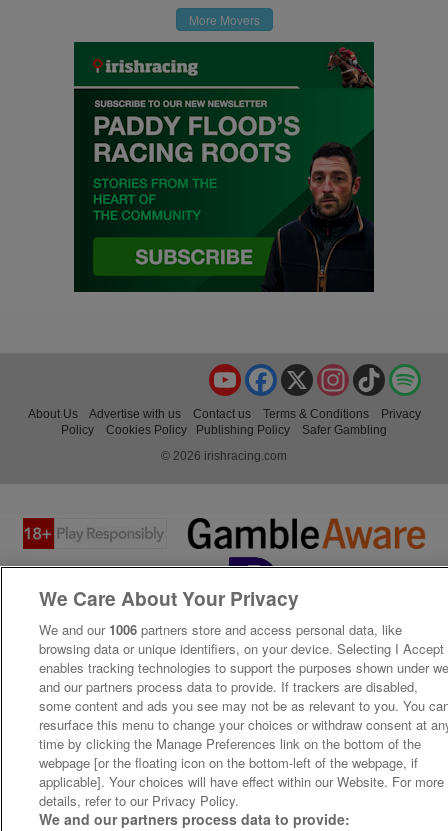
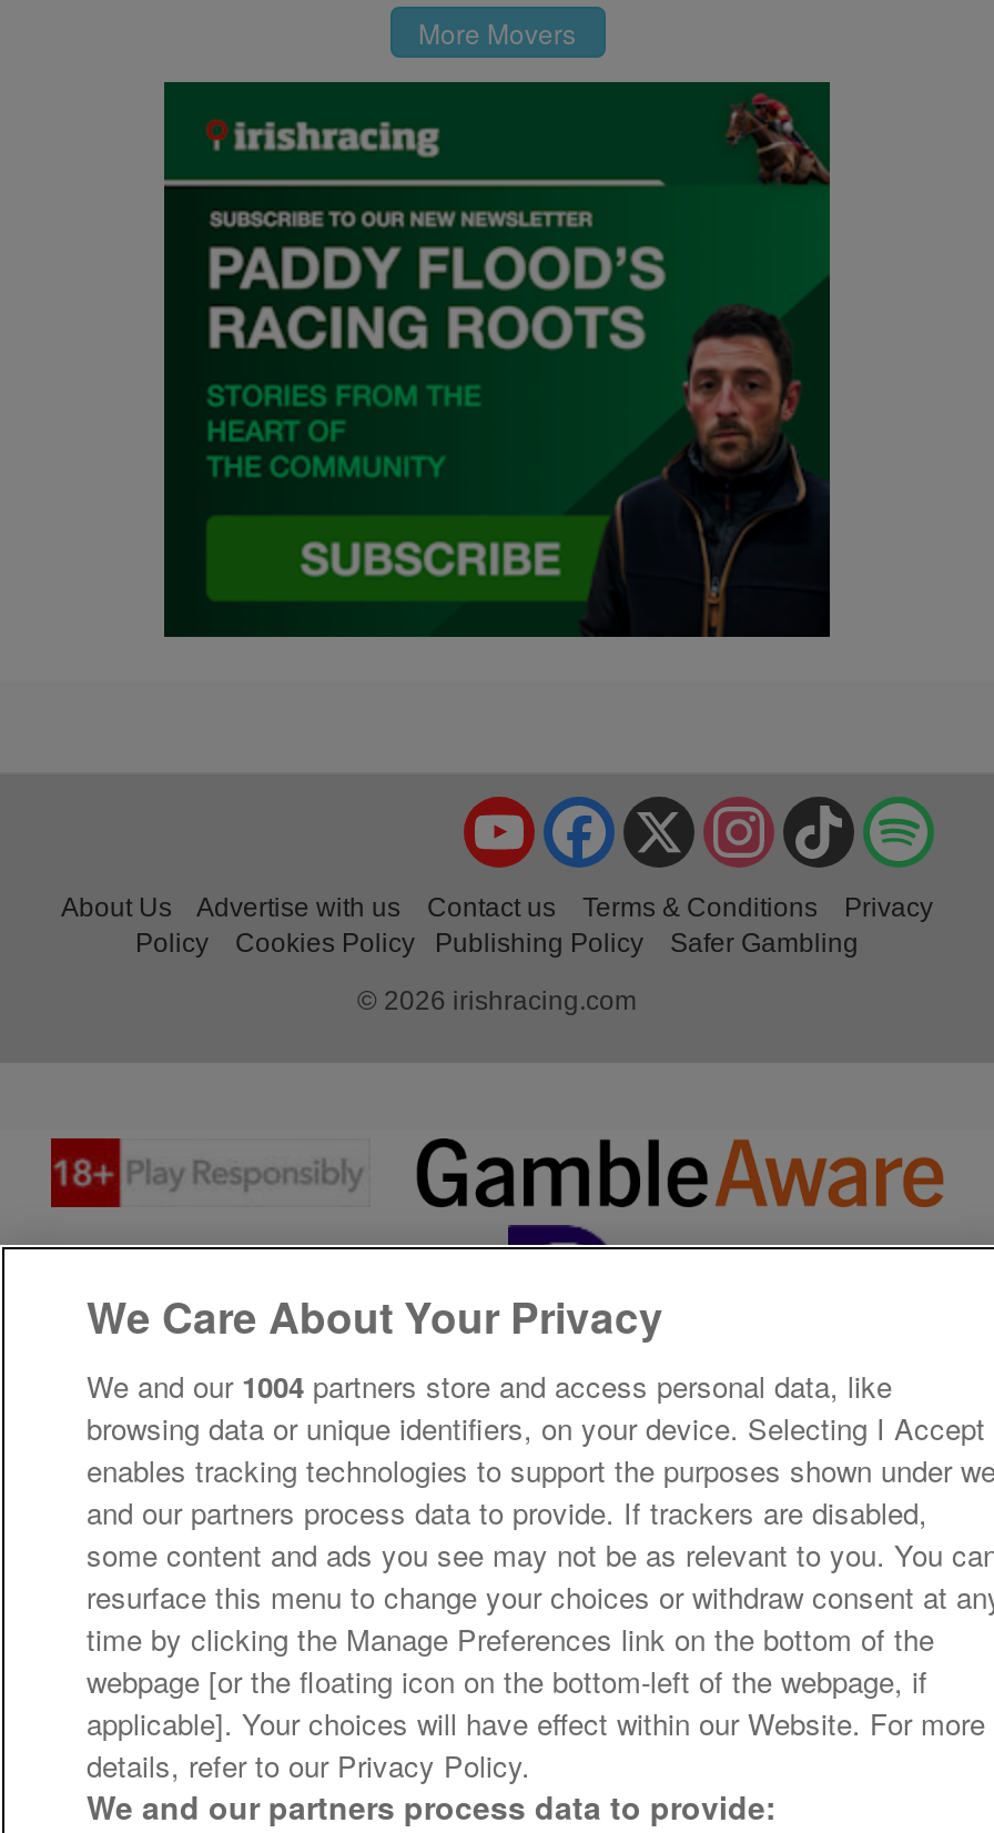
- We and our 1006 partners store and access personal data, like
+ We and our 1004 partners store and access personal data, like
